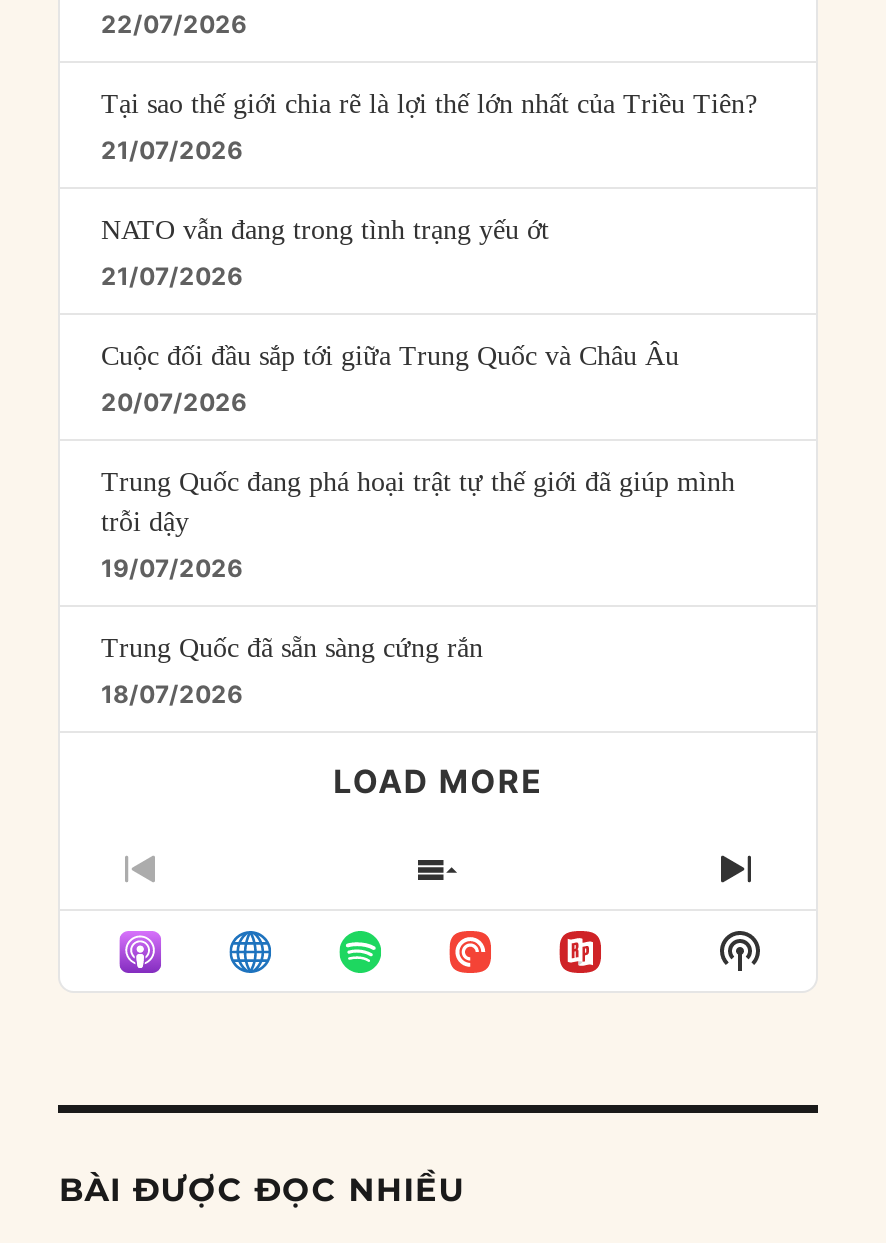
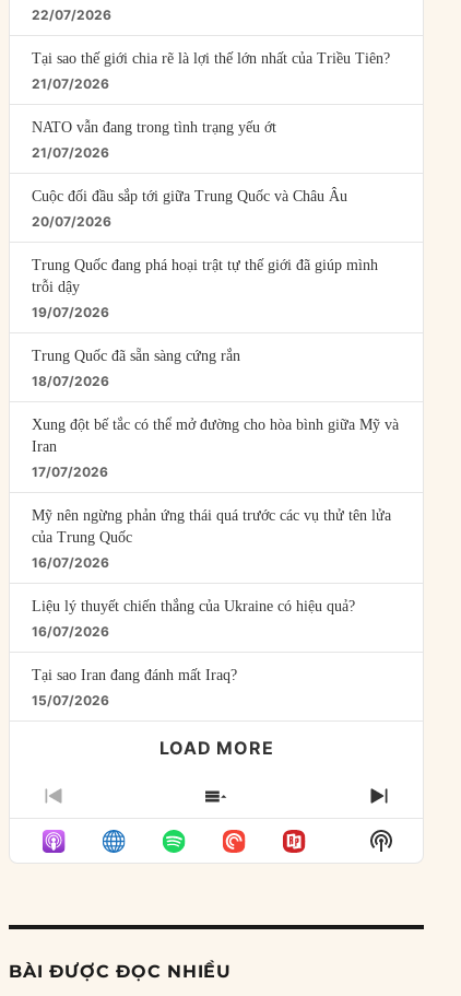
+ Xung đột bế tắc có thể mở đường cho hòa bình giữa Mỹ và
+ Iran
+ 17/07/2026
+ Mỹ nên ngừng phản ứng thái quá trước các vụ thử tên lửa
+ của Trung Quốc
+ 16/07/2026
+ Liệu lý thuyết chiến thắng của Ukraine có hiệu quả?
+ 16/07/2026
+ Tại sao Iran đang đánh mất Iraq?
+ 15/07/2026
